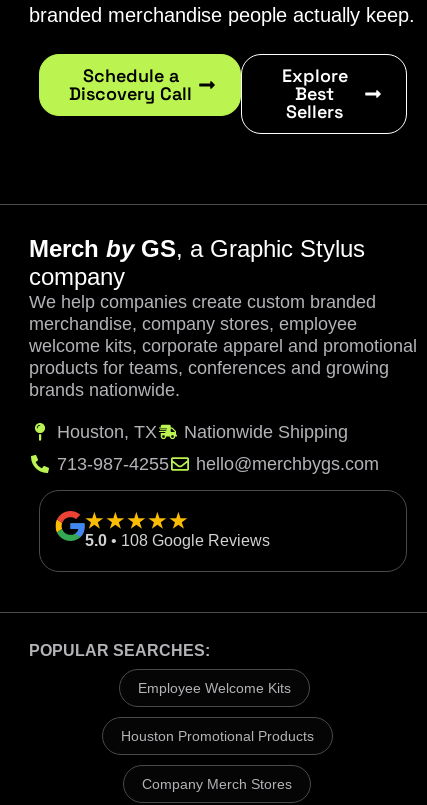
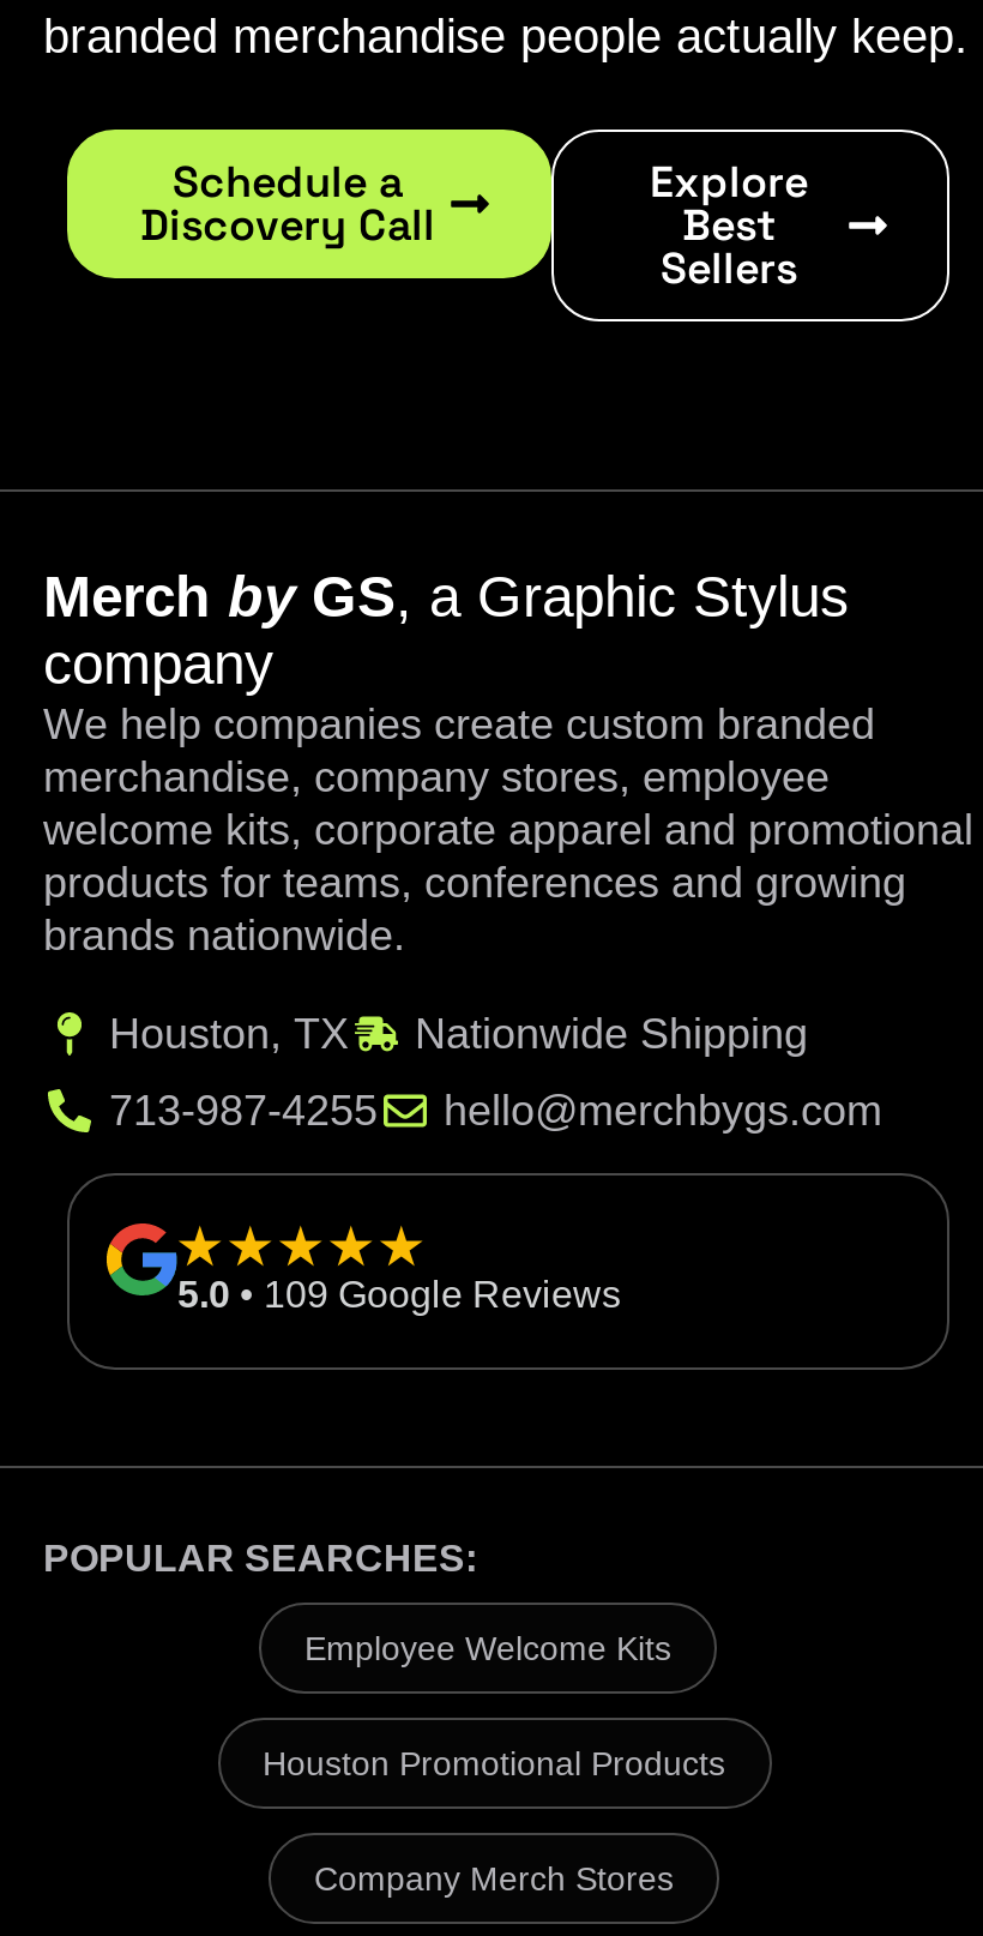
- 5.0 • 108 Google Reviews
+ 5.0 • 109 Google Reviews
